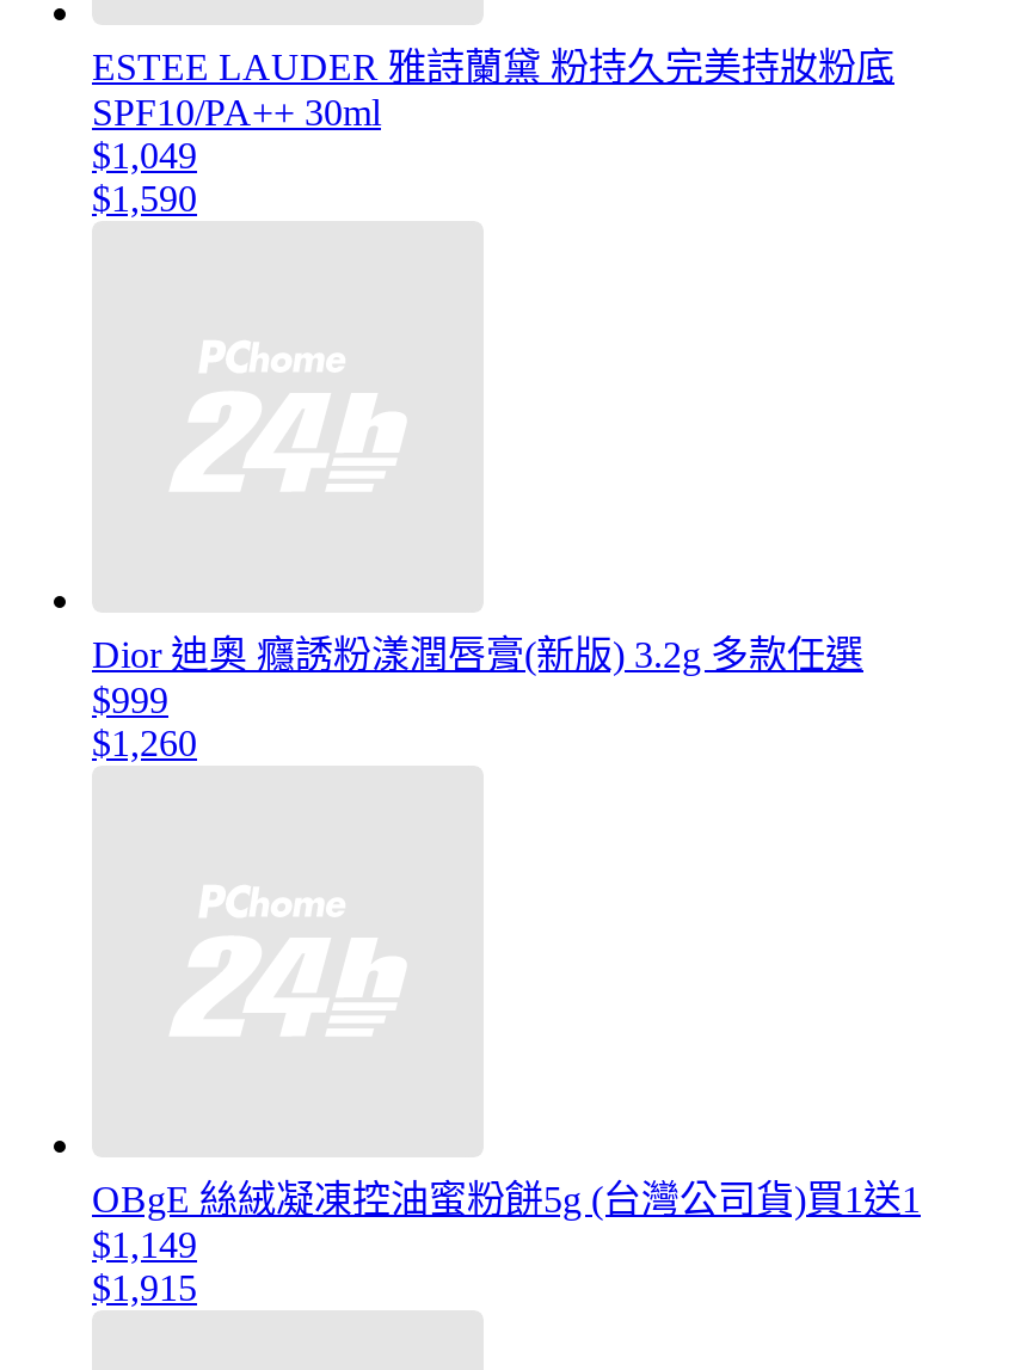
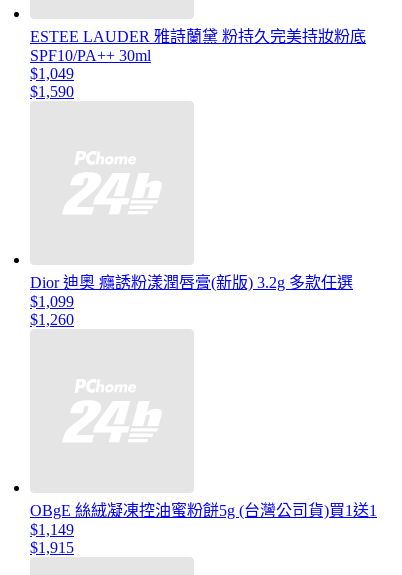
- $999
+ $1,099
